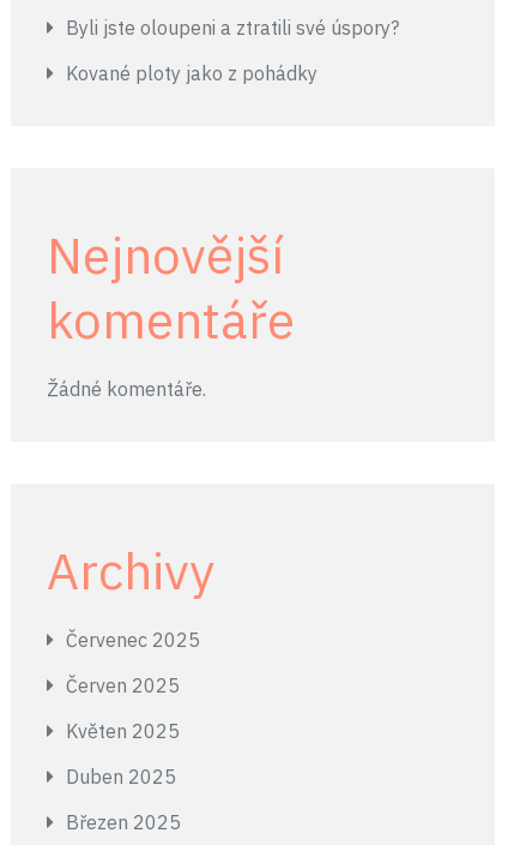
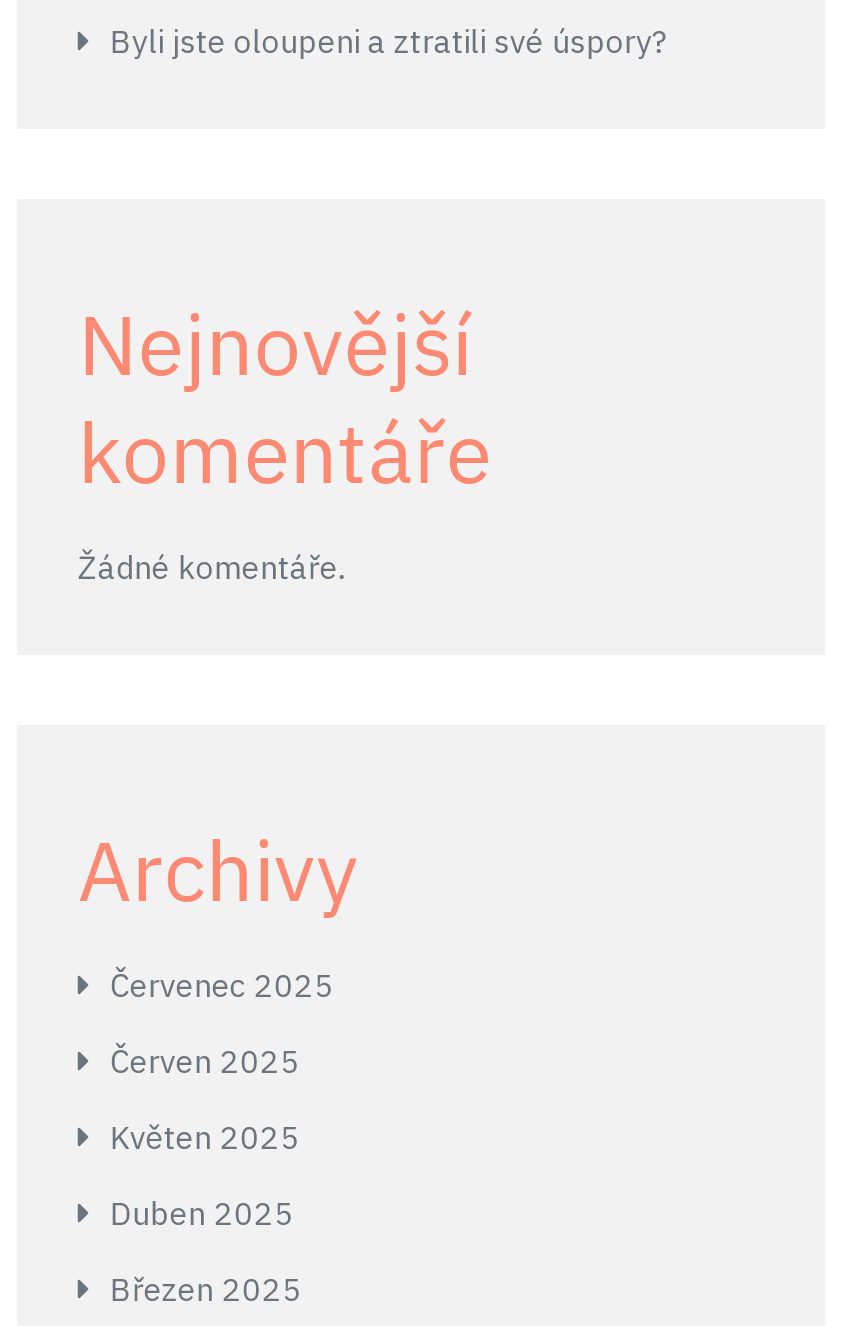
- Kované ploty jako z pohádky
